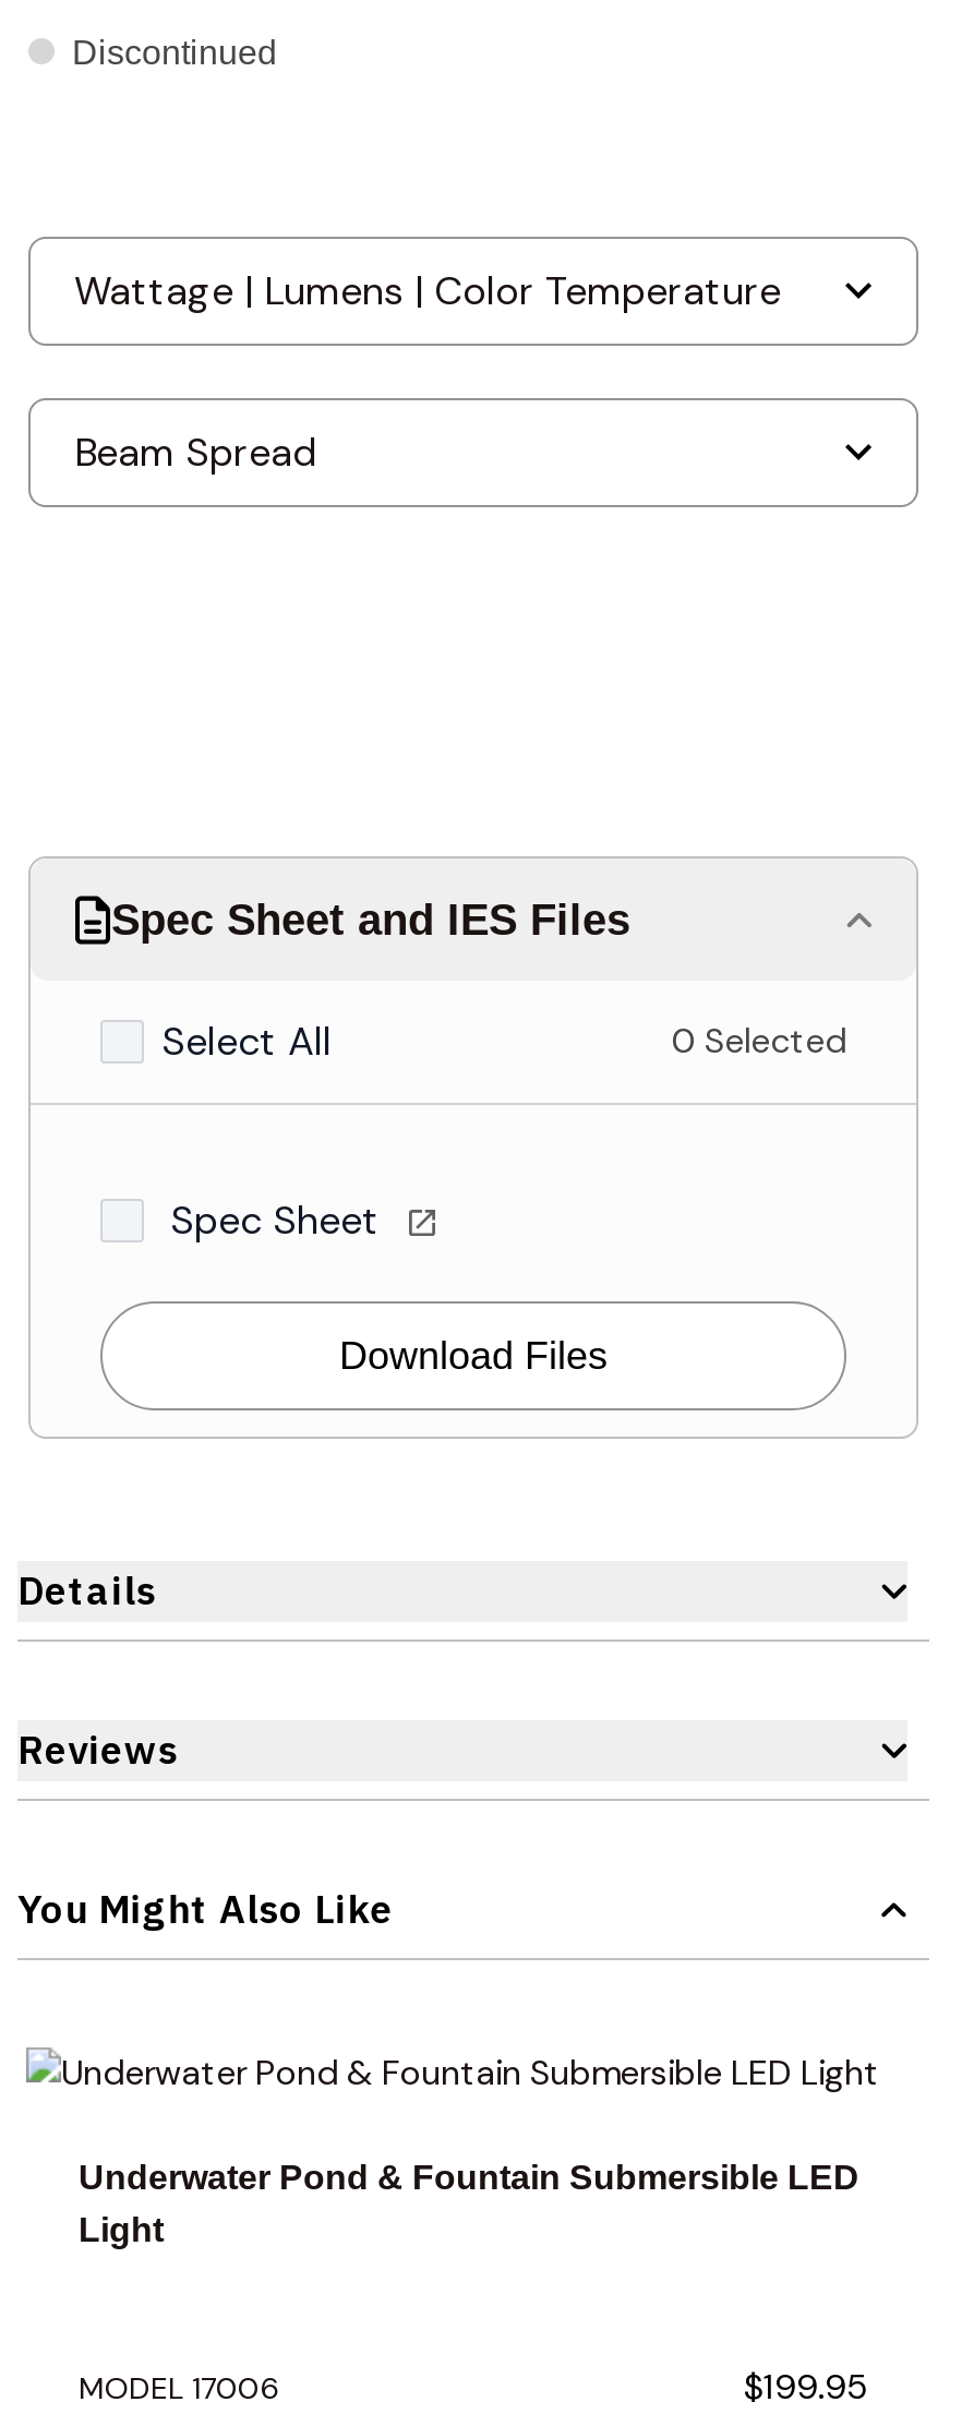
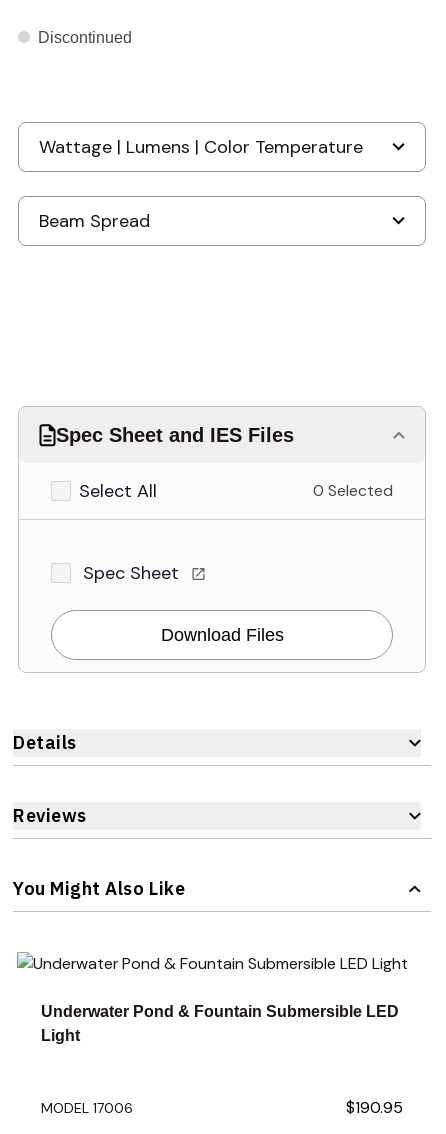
- $199.95
+ $190.95
